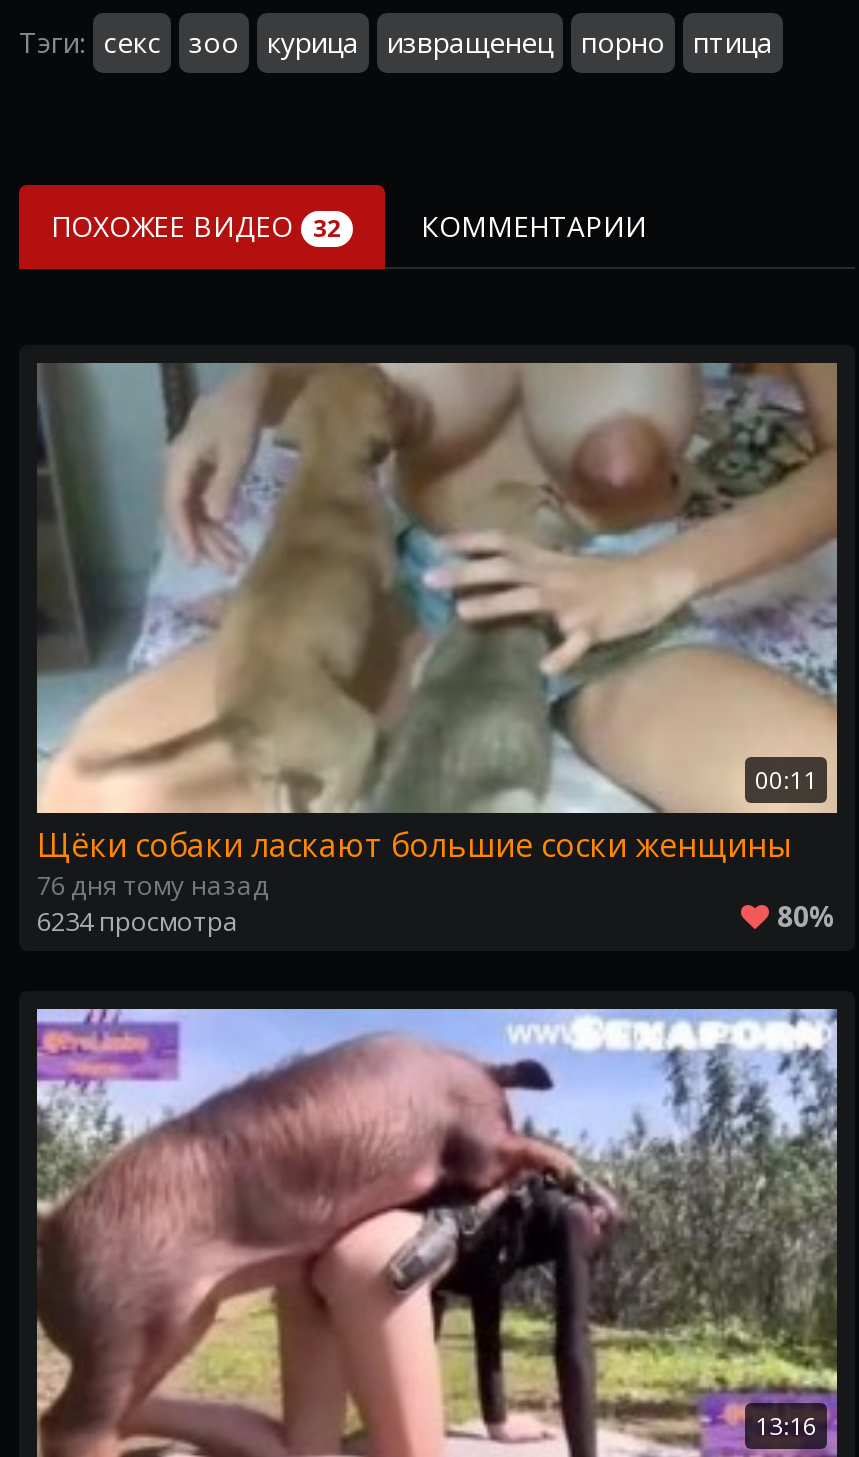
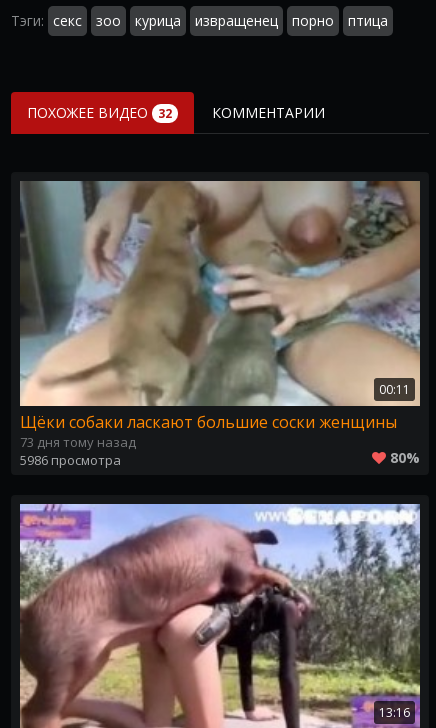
- 76 дня тому назад
+ 73 дня тому назад

- 6234 просмотра
+ 5986 просмотра
